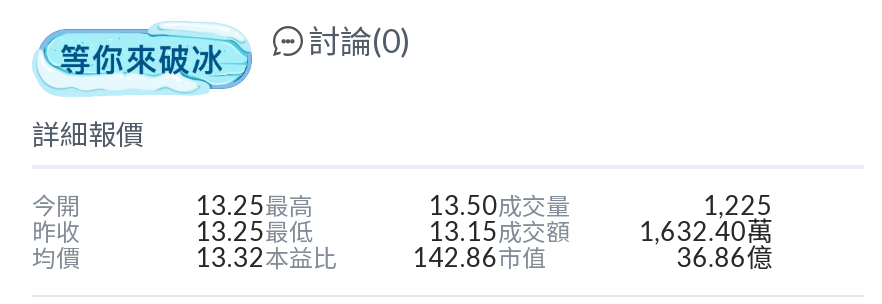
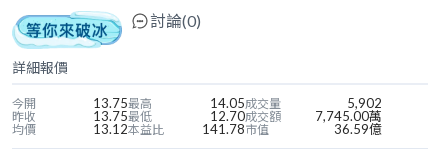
- 13.25最高
+ 13.75最高

- 13.50成交量
+ 14.05成交量

- 1,225
+ 5,902

- 13.25最低
+ 13.75最低

- 13.15成交額
+ 12.70成交額

- 1,632.40萬
+ 7,745.00萬

- 13.32本益比
+ 13.12本益比

- 142.86市值
+ 141.78市值

- 36.86億
+ 36.59億
